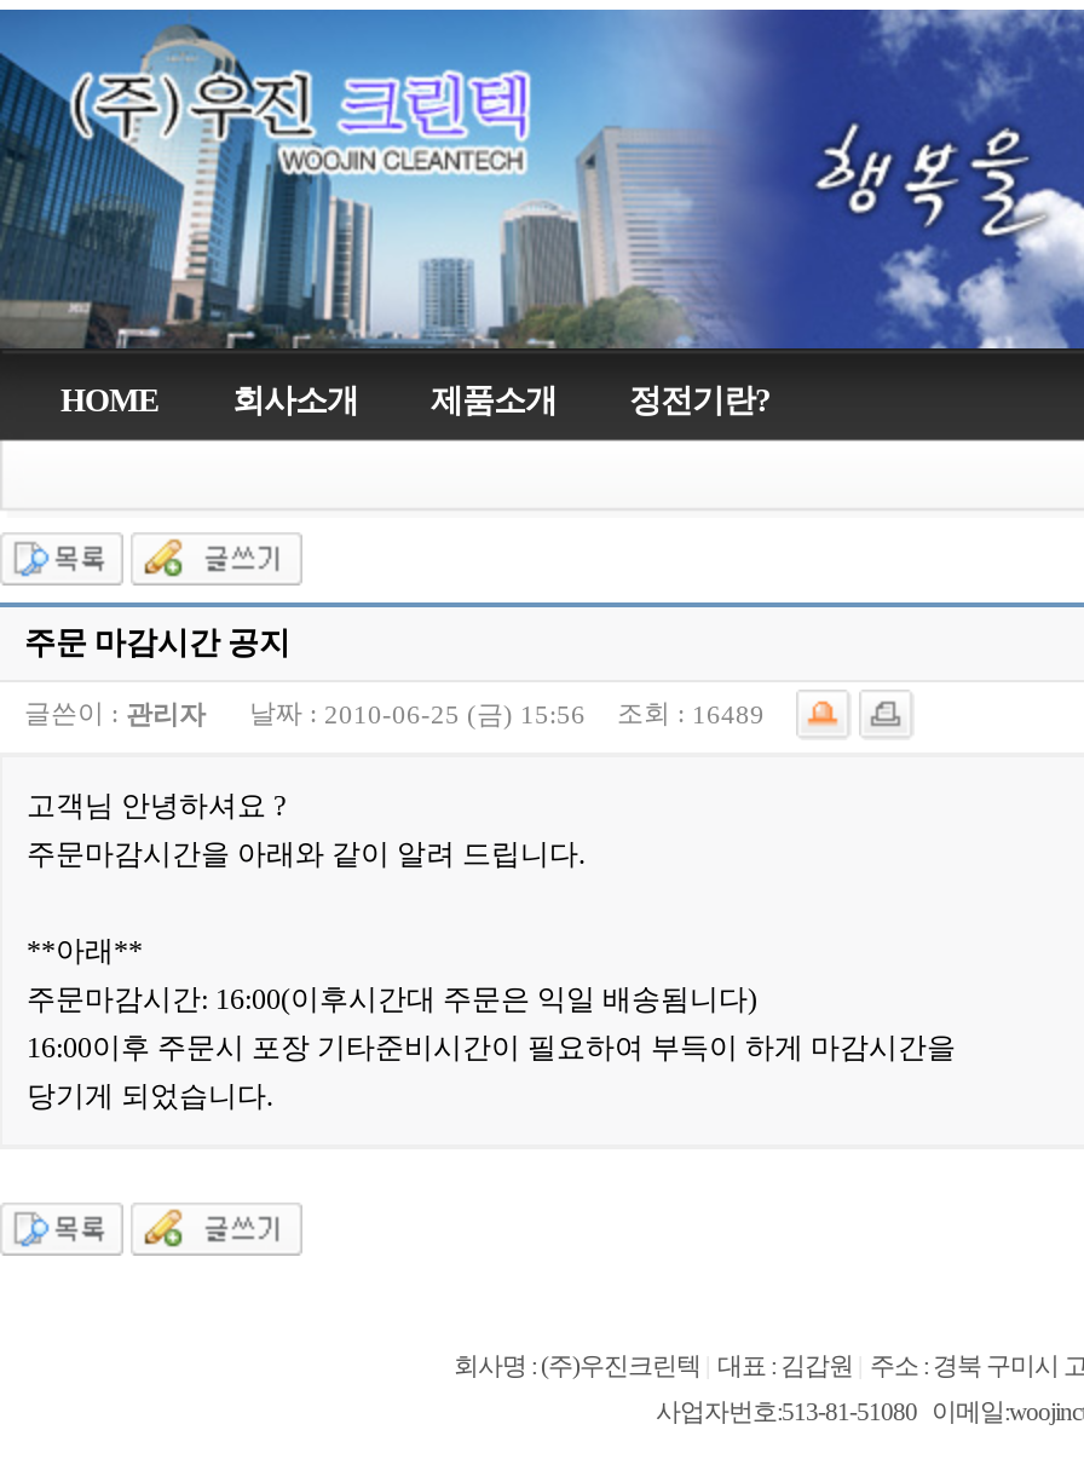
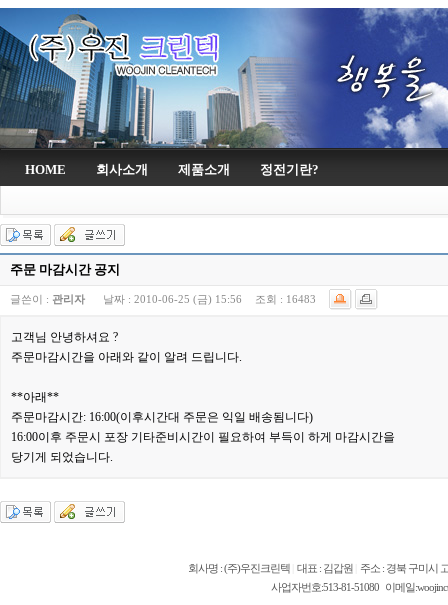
- 글쓴이 : 관리자 날짜 : 2010-06-25 (금) 15:56 조회 : 16489
+ 글쓴이 : 관리자 날짜 : 2010-06-25 (금) 15:56 조회 : 16483
